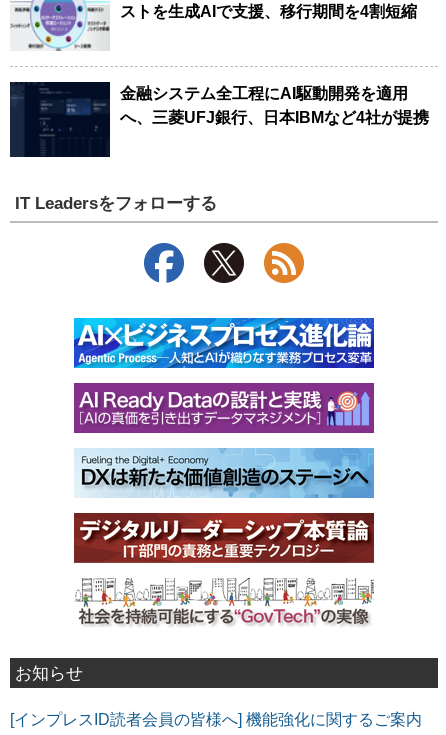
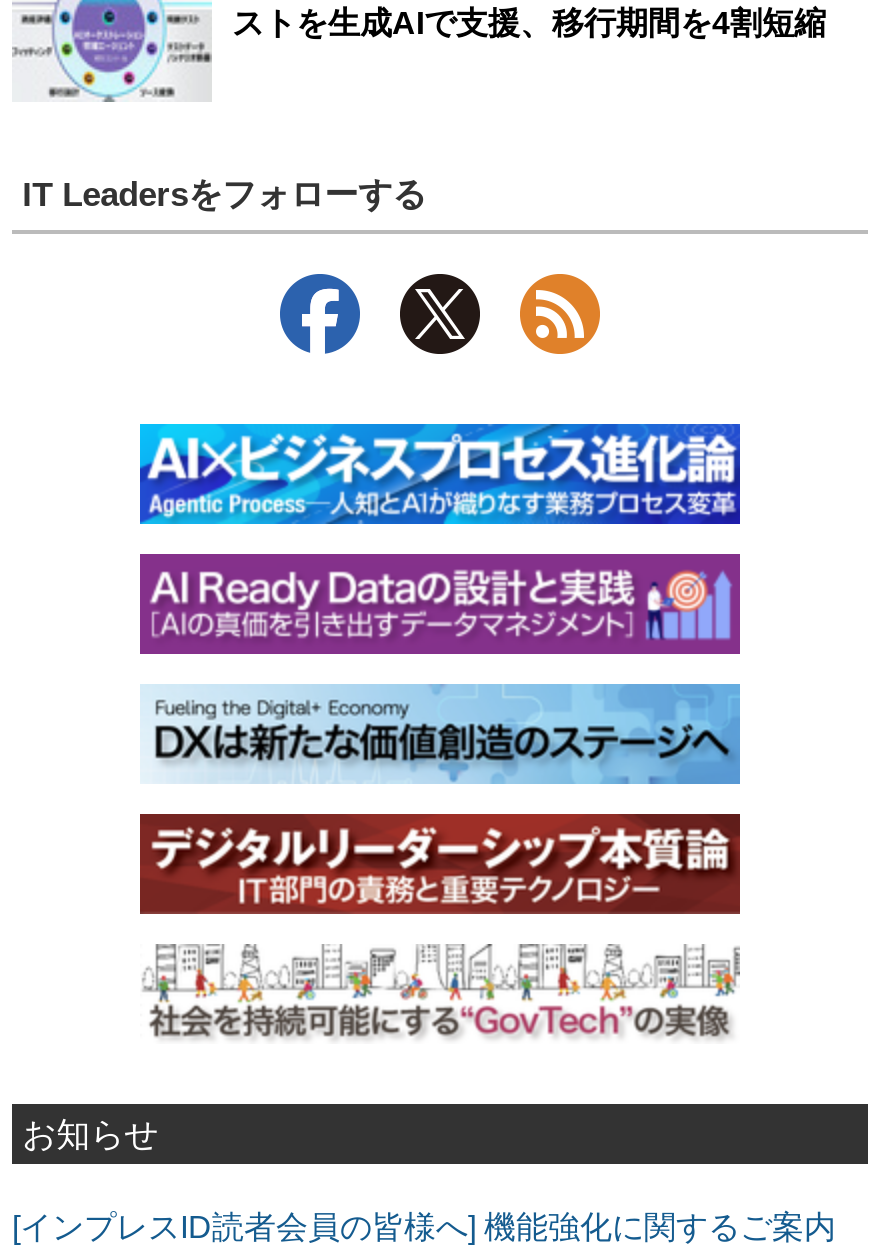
- [image]
- 金融システム全工程にAI駆動開発を適用
- へ、三菱UFJ銀行、日本IBMなど4社が提携
